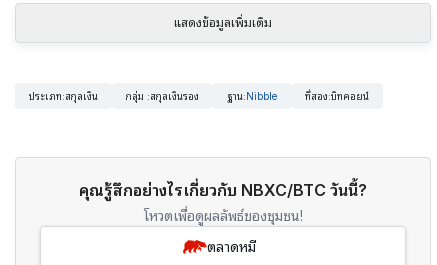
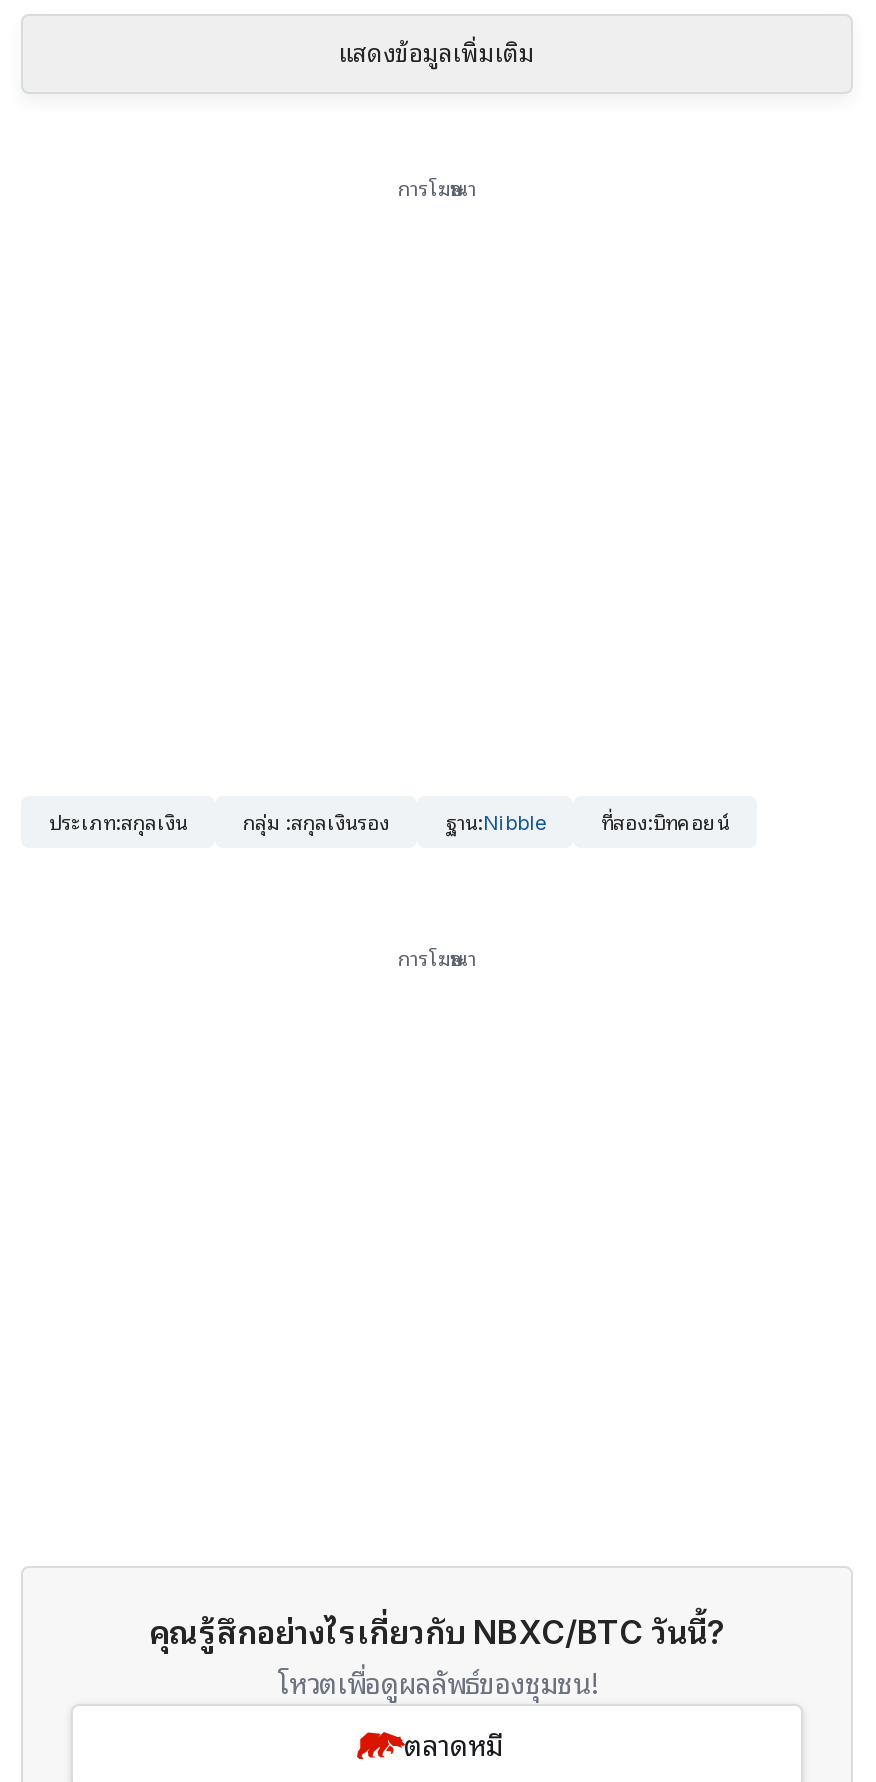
+ การโฆษณา

+ การโฆษณา
